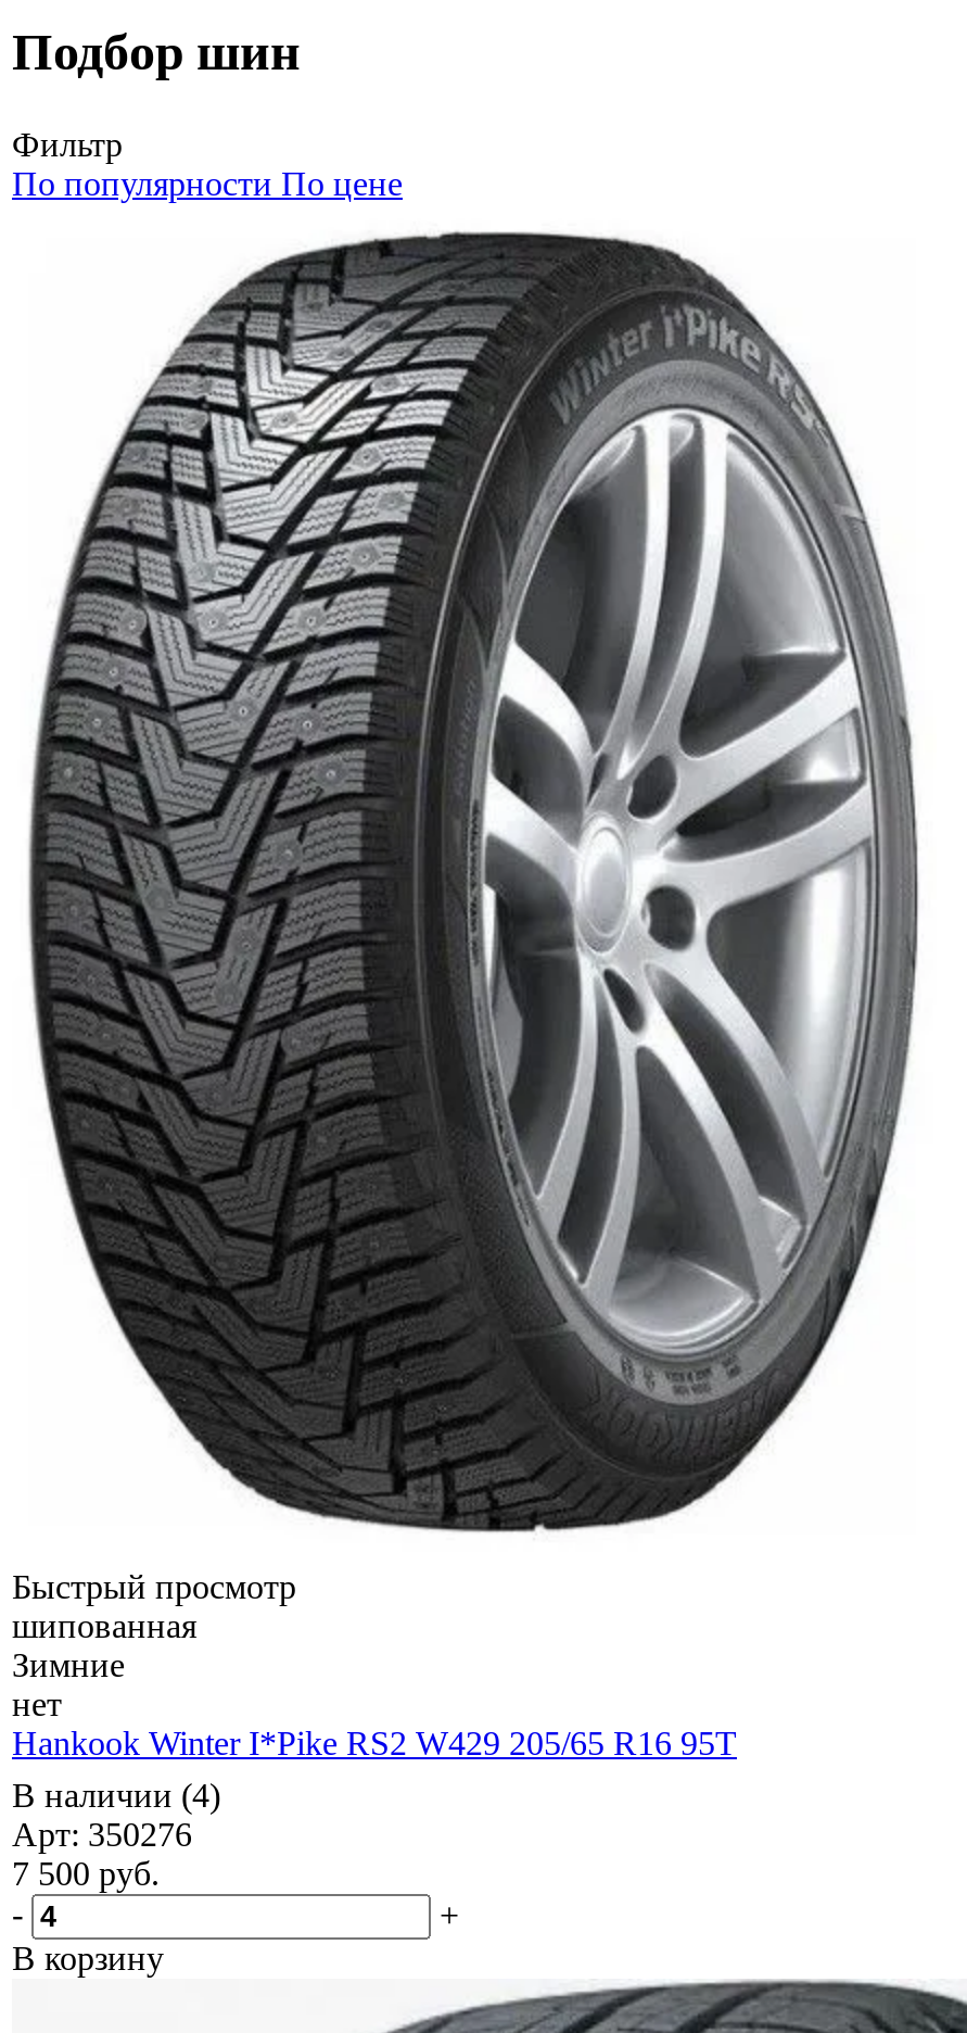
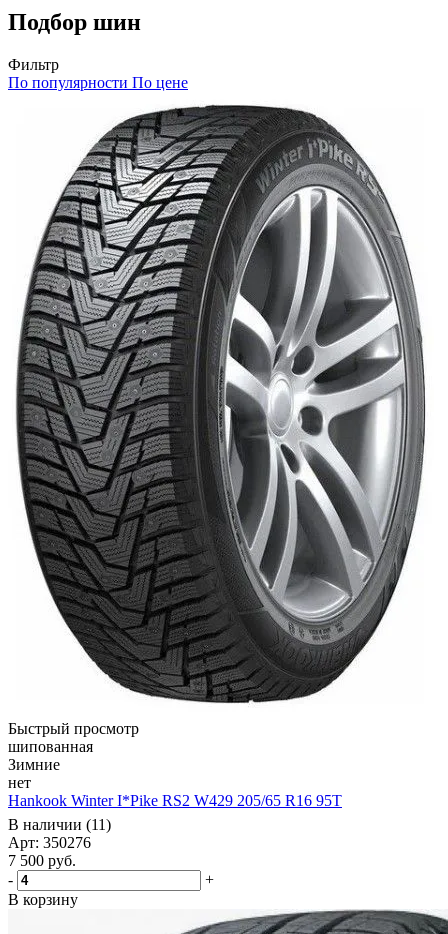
- В наличии (4)
+ В наличии (11)
